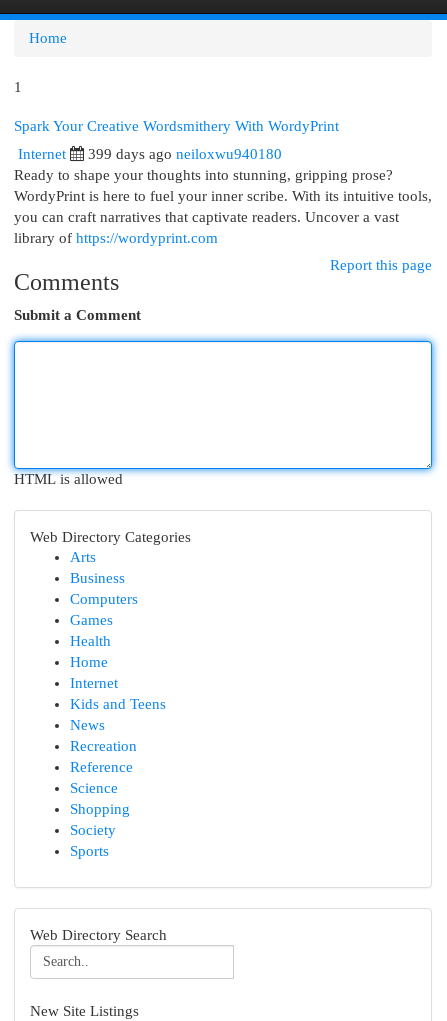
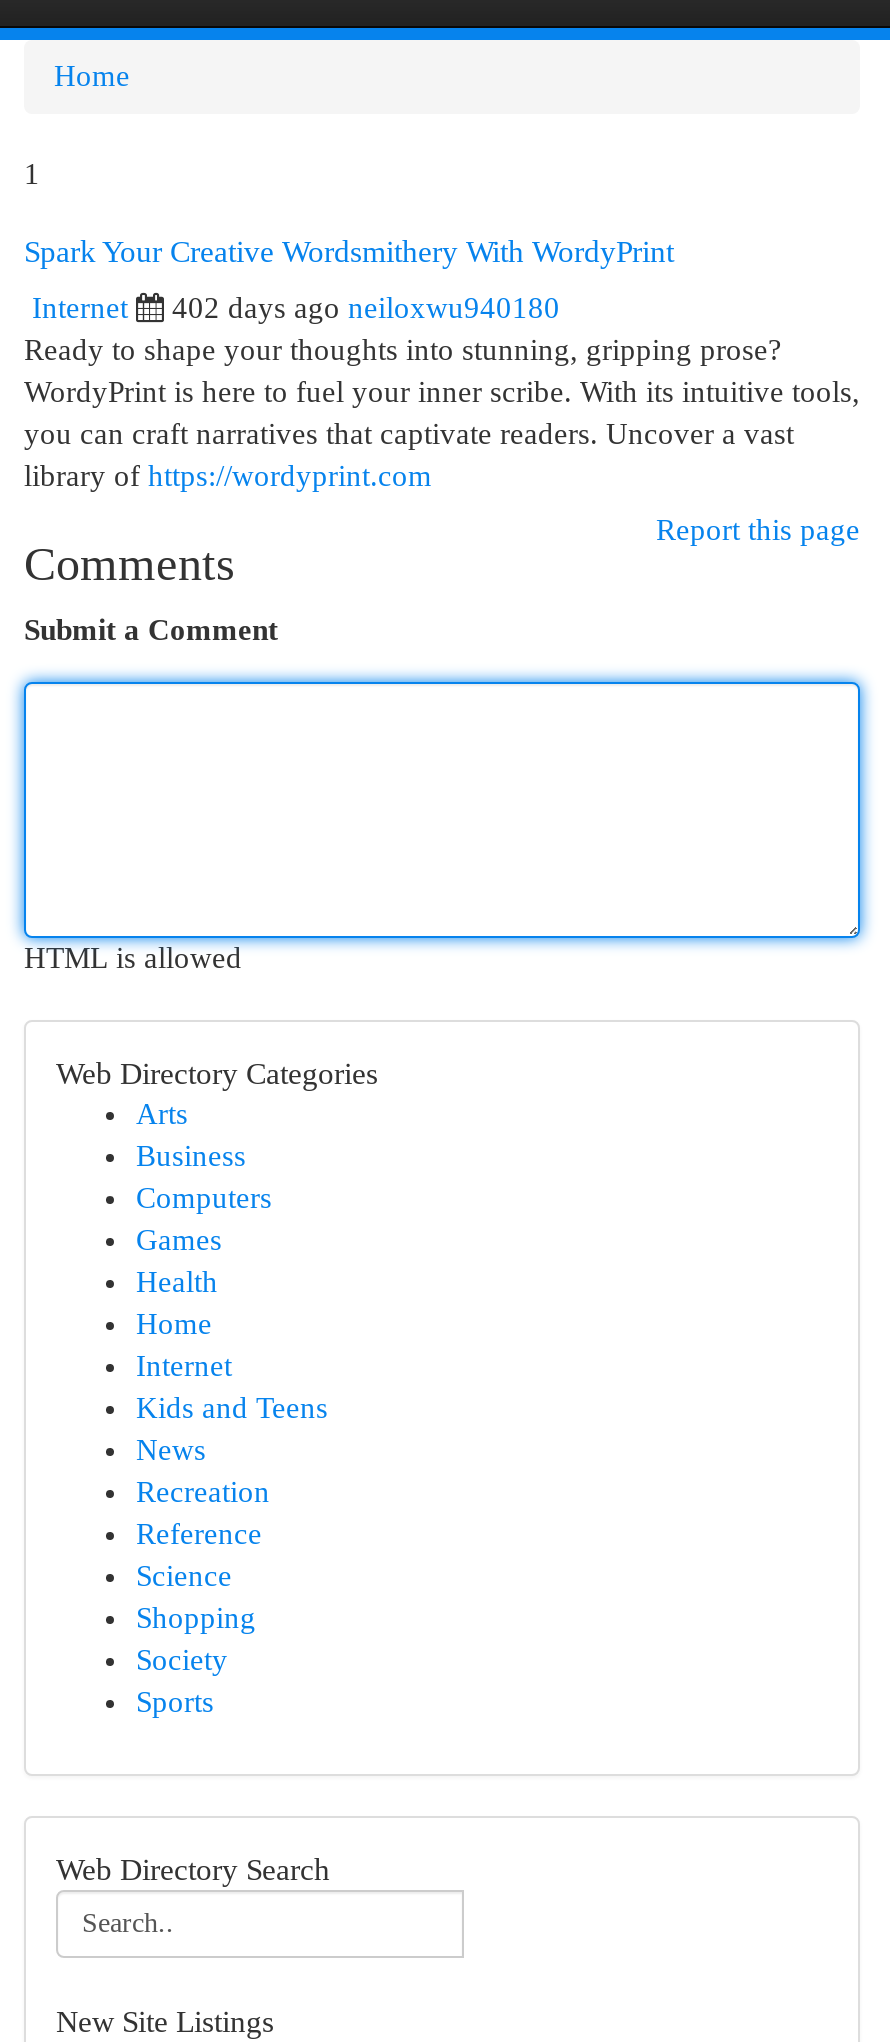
- 399 days ago neiloxwu940180
+ 402 days ago neiloxwu940180
